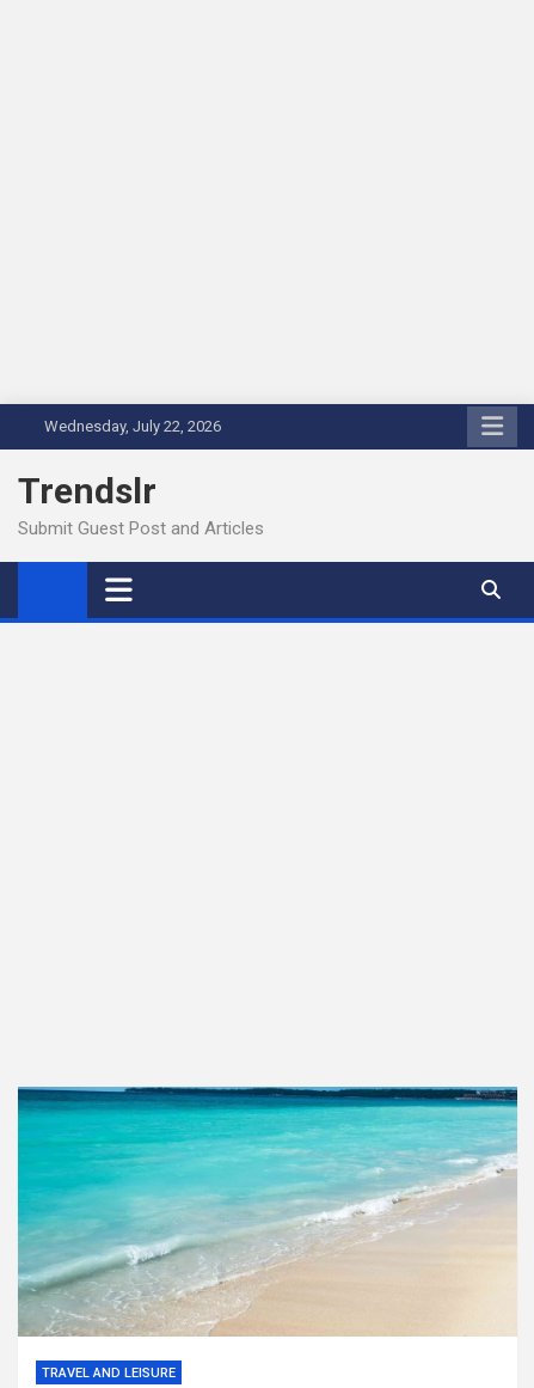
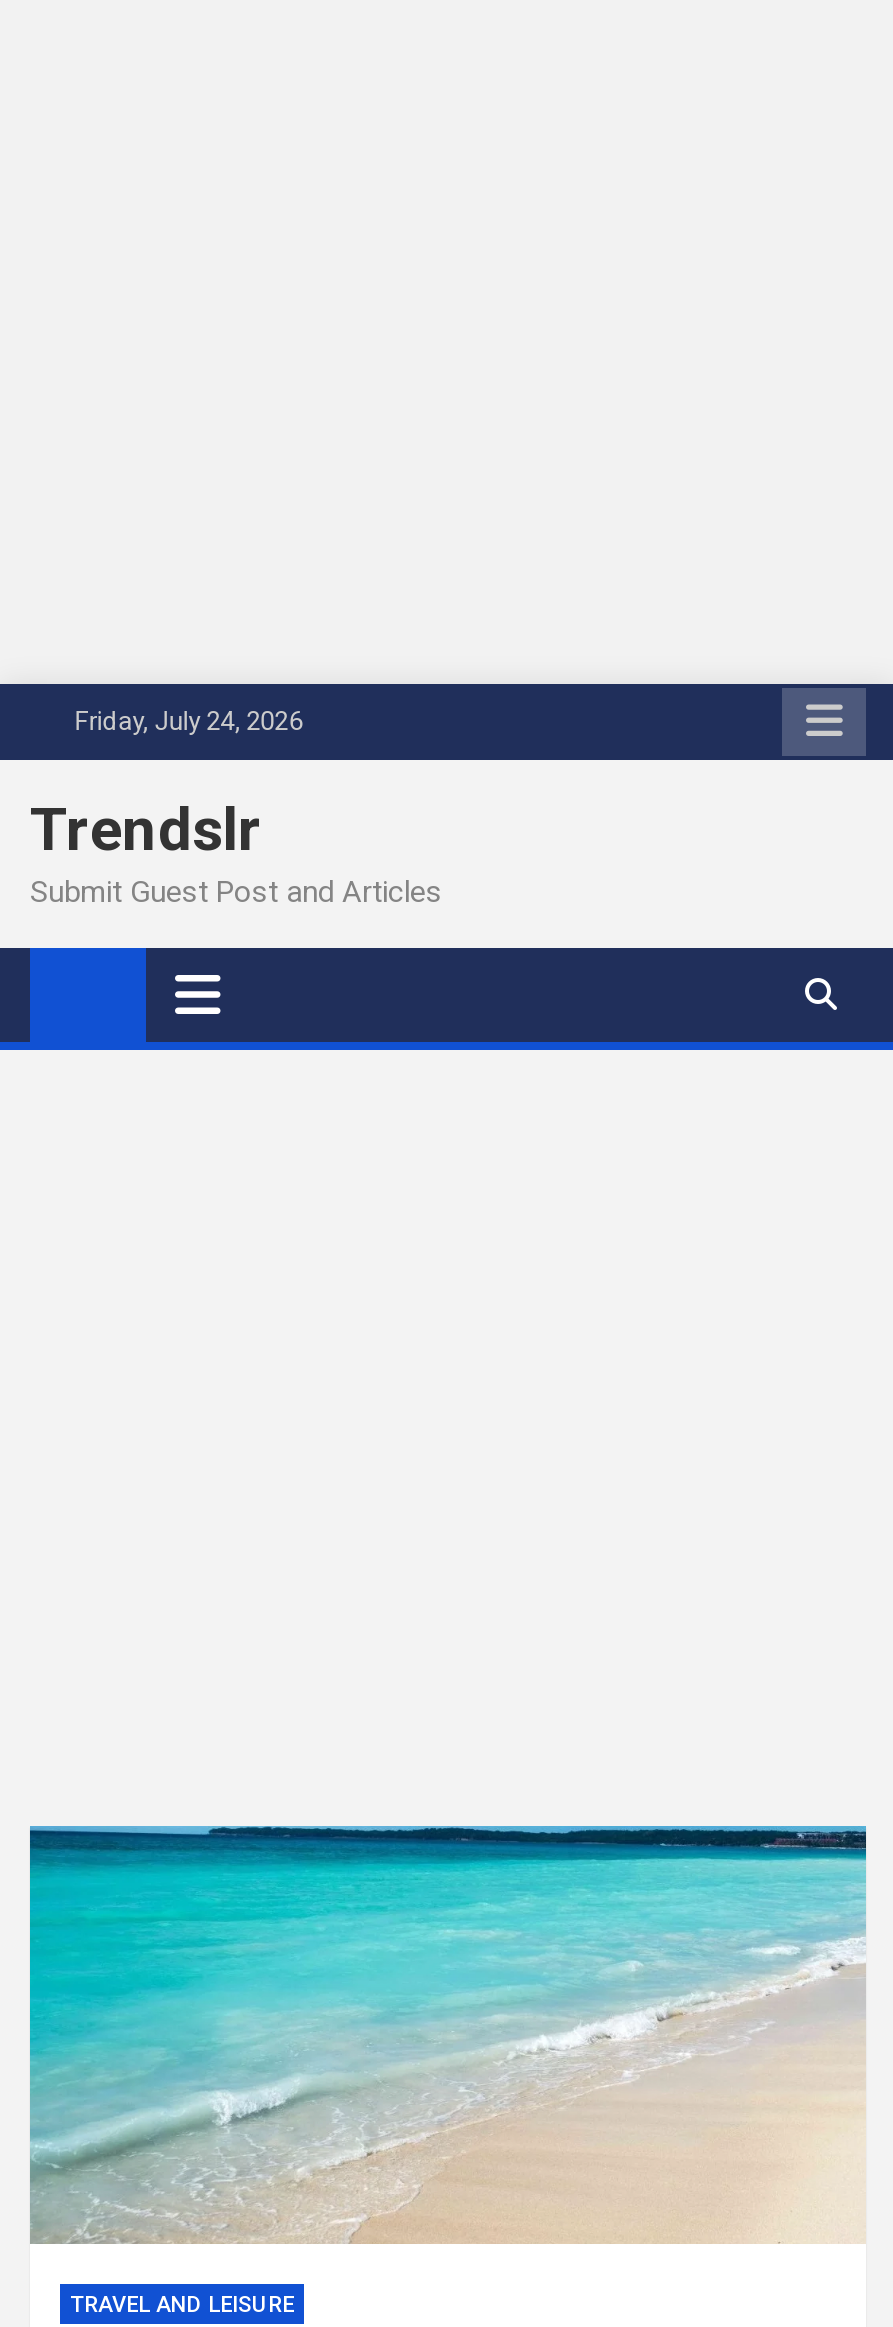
- Wednesday, July 22, 2026
+ Friday, July 24, 2026
